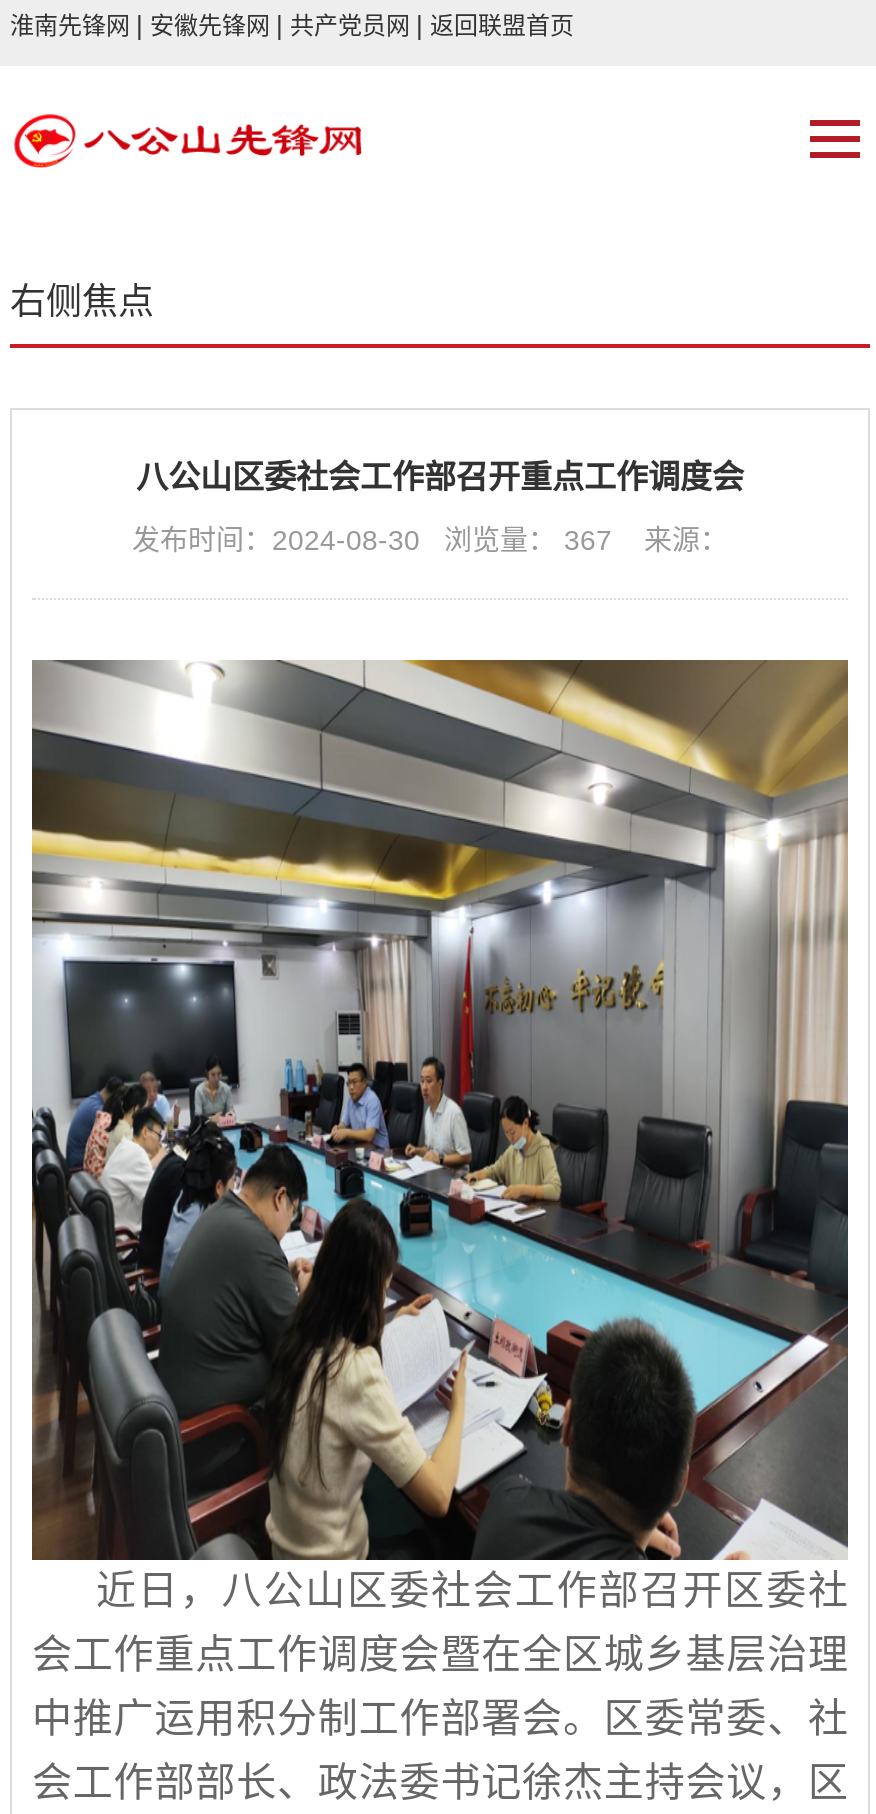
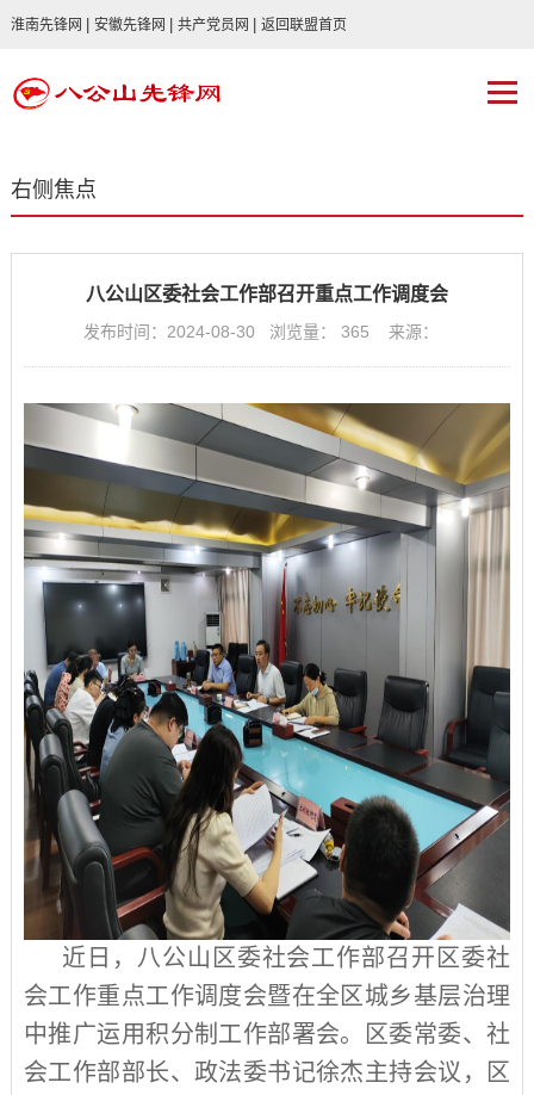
- 发布时间：2024-08-30 浏览量：367来源：
+ 发布时间：2024-08-30 浏览量：365来源：
